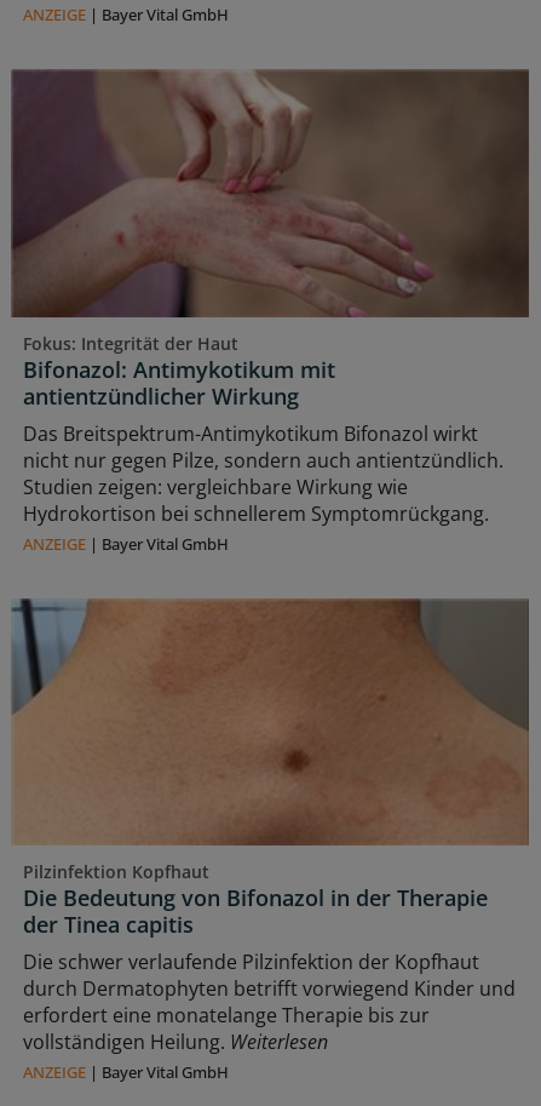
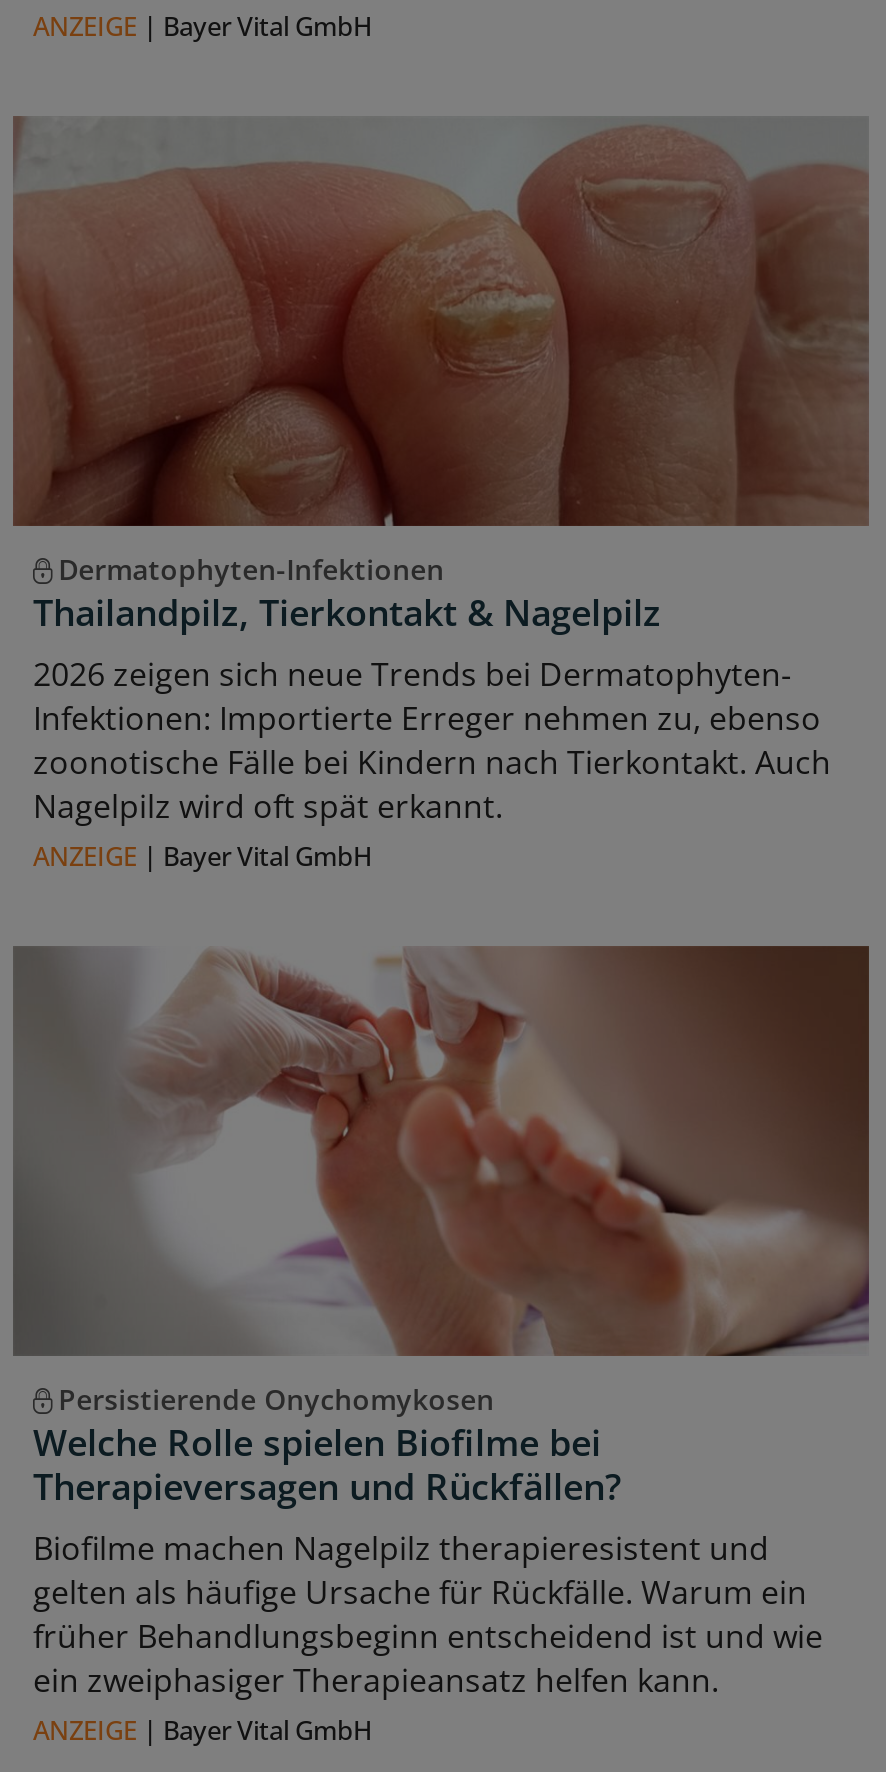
- [image]
- Fokus: Integrität der Haut
- Bifonazol: Antimykotikum mit
- antientzündlicher Wirkung
- Das Breitspektrum-Antimykotikum Bifonazol wirkt
- nicht nur gegen Pilze, sondern auch antientzündlich.
- Studien zeigen: vergleichbare Wirkung wie
- Hydrokortison bei schnellerem Symptomrückgang.
+ [image]
+ Dermatophyten-Infektionen
+ Thailandpilz, Tierkontakt & Nagelpilz
+ 2026 zeigen sich neue Trends bei Dermatophyten-
+ Infektionen: Importierte Erreger nehmen zu, ebenso
+ zoonotische Fälle bei Kindern nach Tierkontakt. Auch
+ Nagelpilz wird oft spät erkannt.

- [image]
- Pilzinfektion Kopfhaut
- Die Bedeutung von Bifonazol in der Therapie
- der Tinea capitis
- Die schwer verlaufende Pilzinfektion der Kopfhaut
- durch Dermatophyten betrifft vorwiegend Kinder und
- erfordert eine monatelange Therapie bis zur
- vollständigen Heilung. Weiterlesen
+ [image]
+ Persistierende Onychomykosen
+ Welche Rolle spielen Biofilme bei
+ Therapieversagen und Rückfällen?
+ Biofilme machen Nagelpilz therapieresistent und
+ gelten als häufige Ursache für Rückfälle. Warum ein
+ früher Behandlungsbeginn entscheidend ist und wie
+ ein zweiphasiger Therapieansatz helfen kann.
